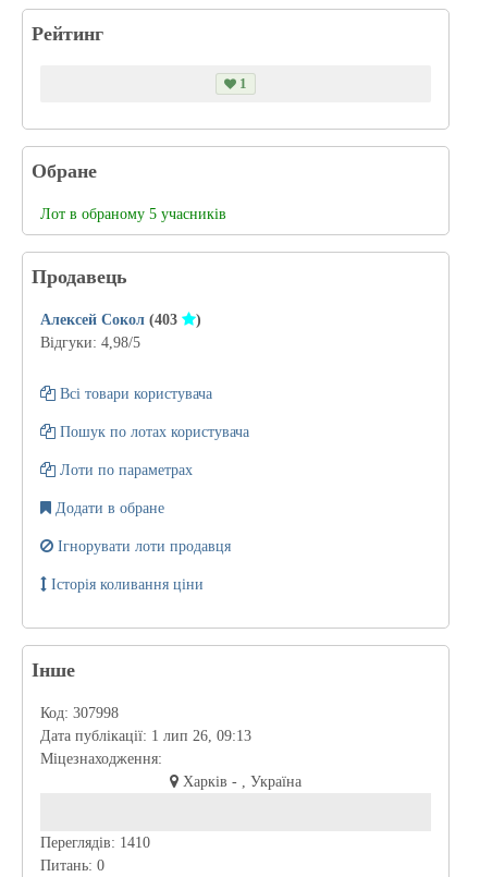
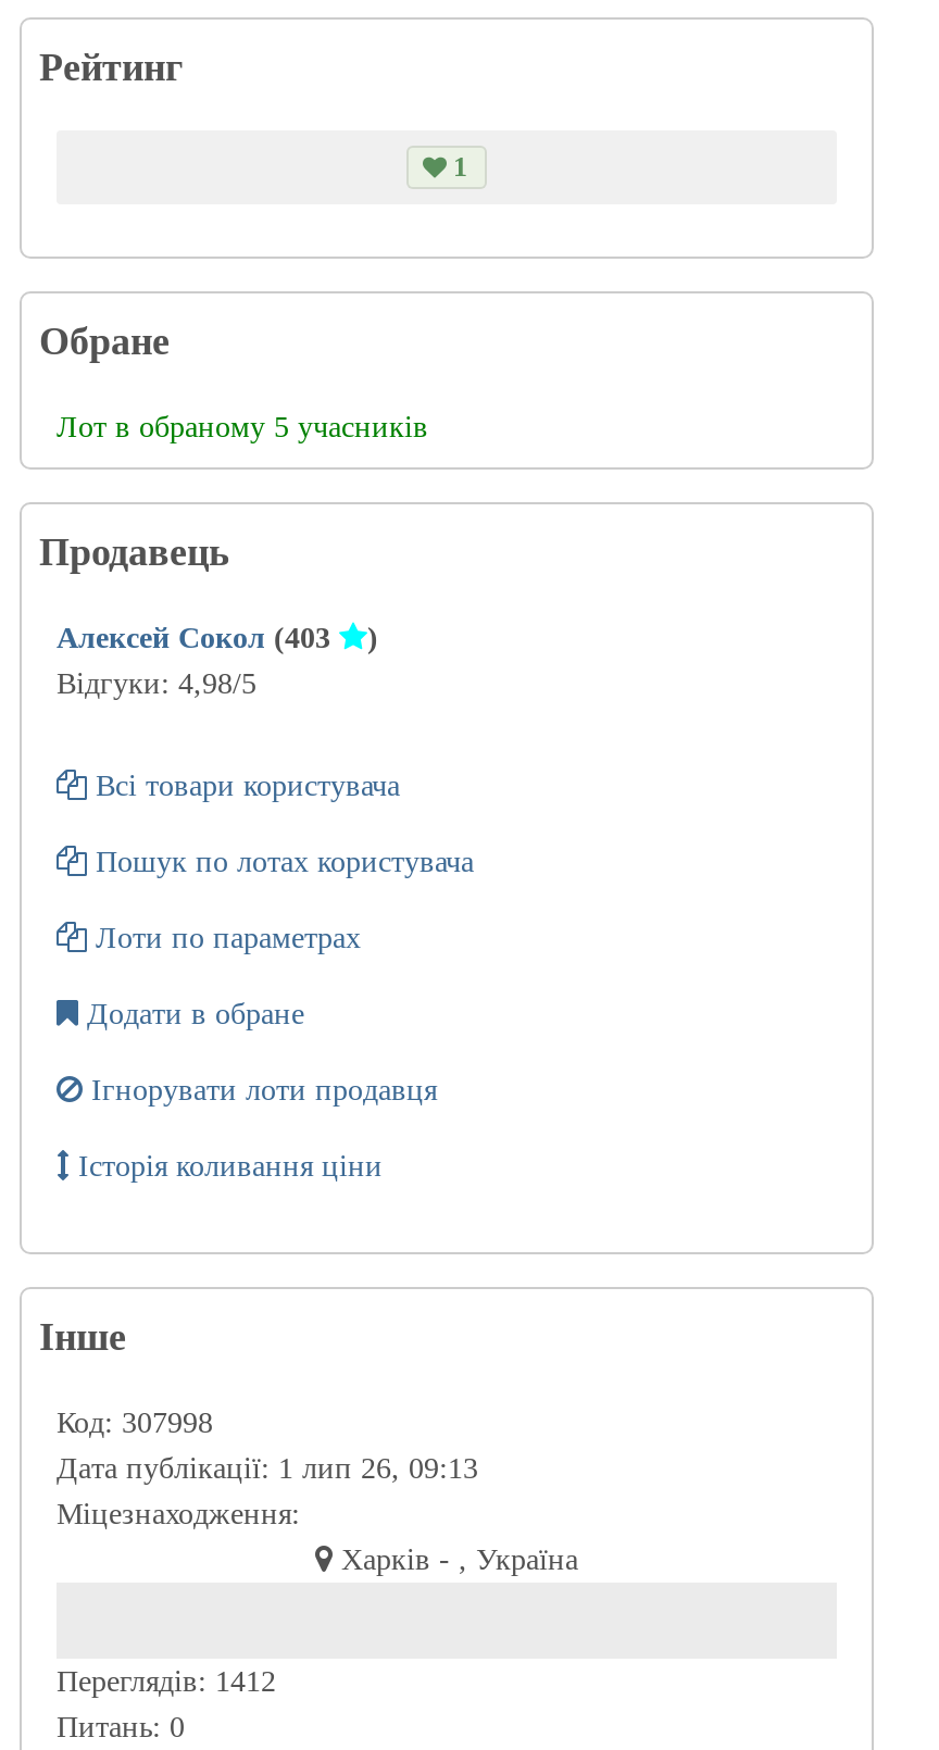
- Переглядів: 1410
+ Переглядів: 1412
